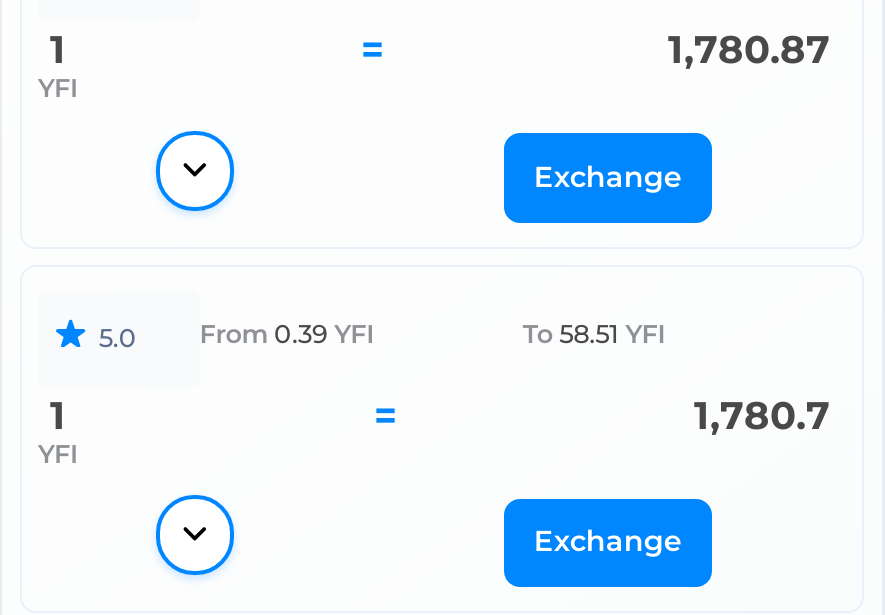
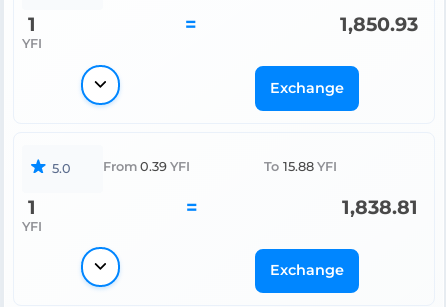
- 1,780.87
+ 1,850.93

- To 58.51 YFI
+ To 15.88 YFI

- 1,780.7
+ 1,838.81
